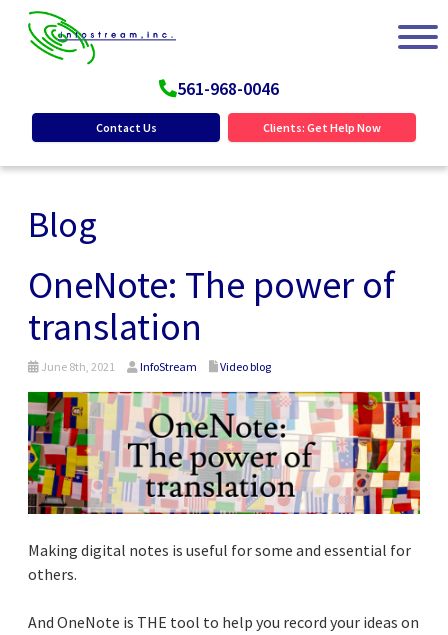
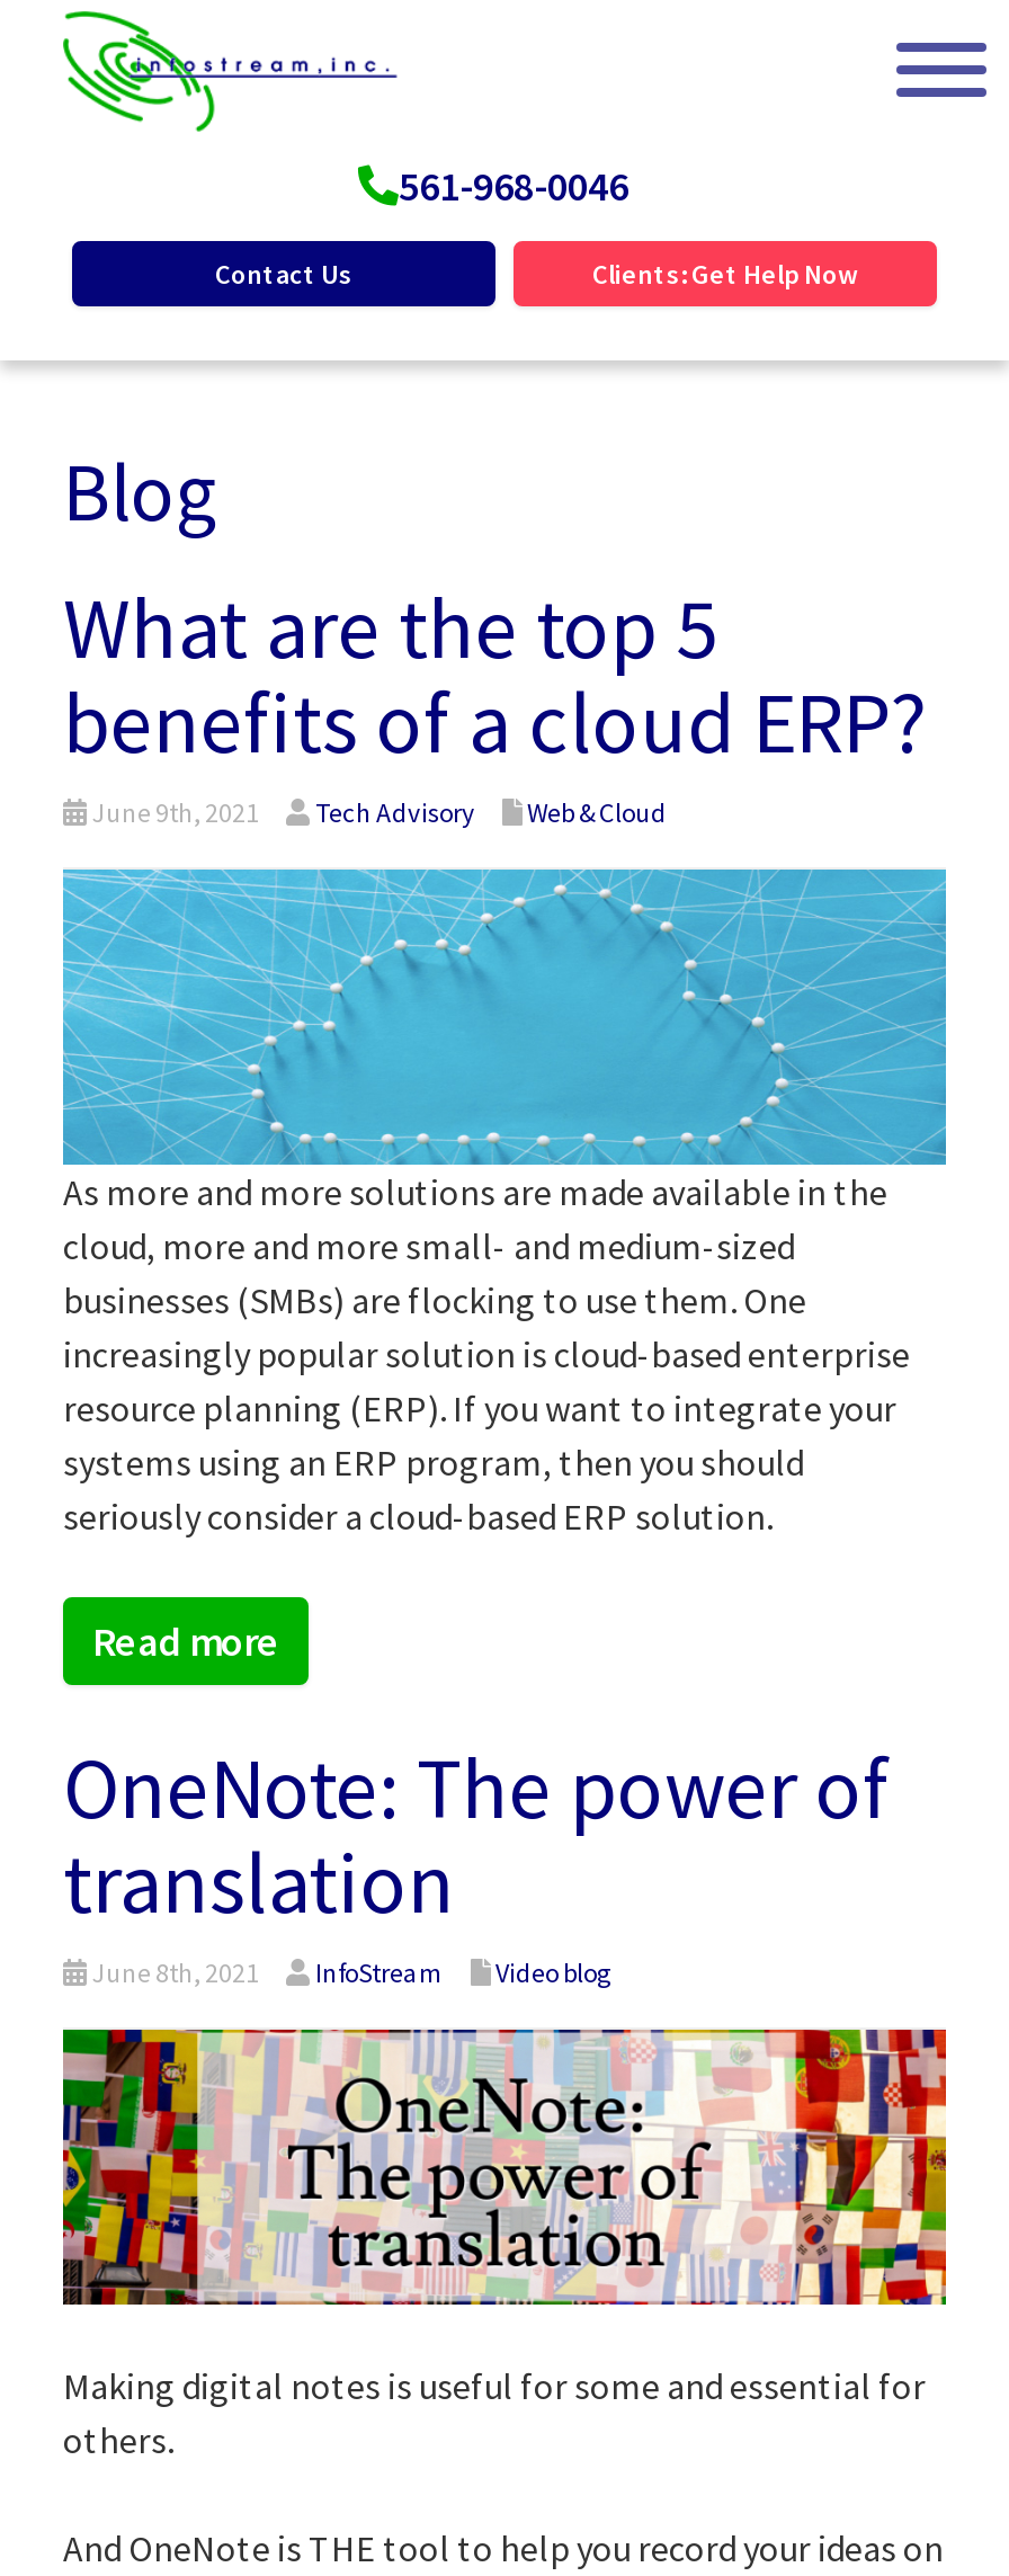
+ [image]
+ As more and more solutions are made available in the
+ cloud, more and more small- and medium-sized
+ businesses (SMBs) are flocking to use them. One
+ increasingly popular solution is cloud-based enterprise
+ resource planning (ERP). If you want to integrate your
+ systems using an ERP program, then you should
+ seriously consider a cloud-based ERP solution.
+ Read more

+ What are the top 5
+ benefits of a cloud ERP?
+ June 9th, 2021
+ Tech Advisory
+ Web & Cloud
